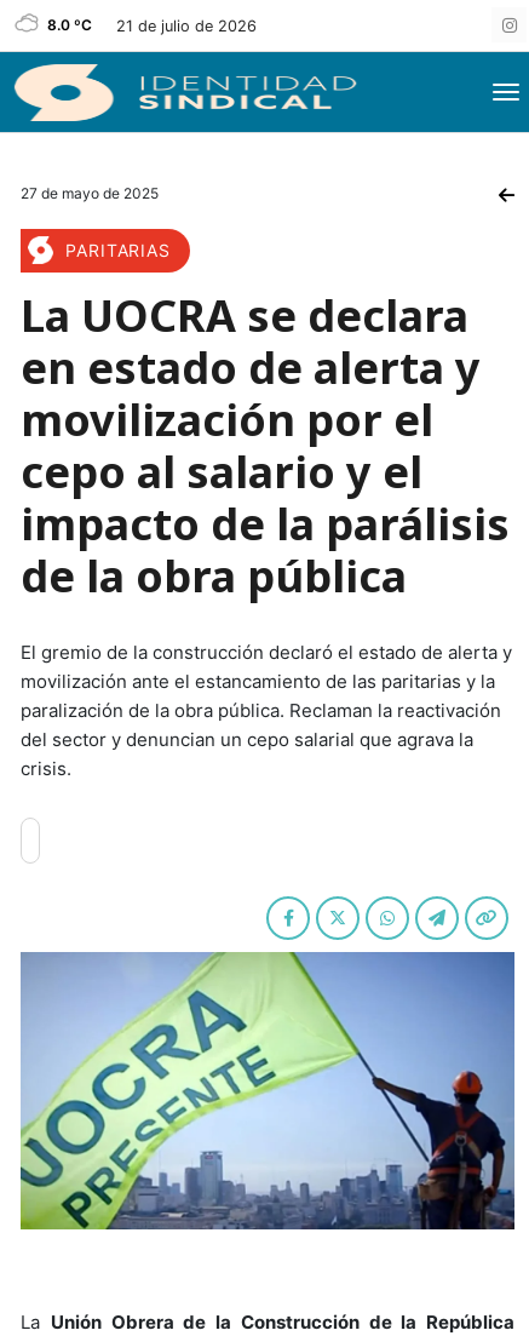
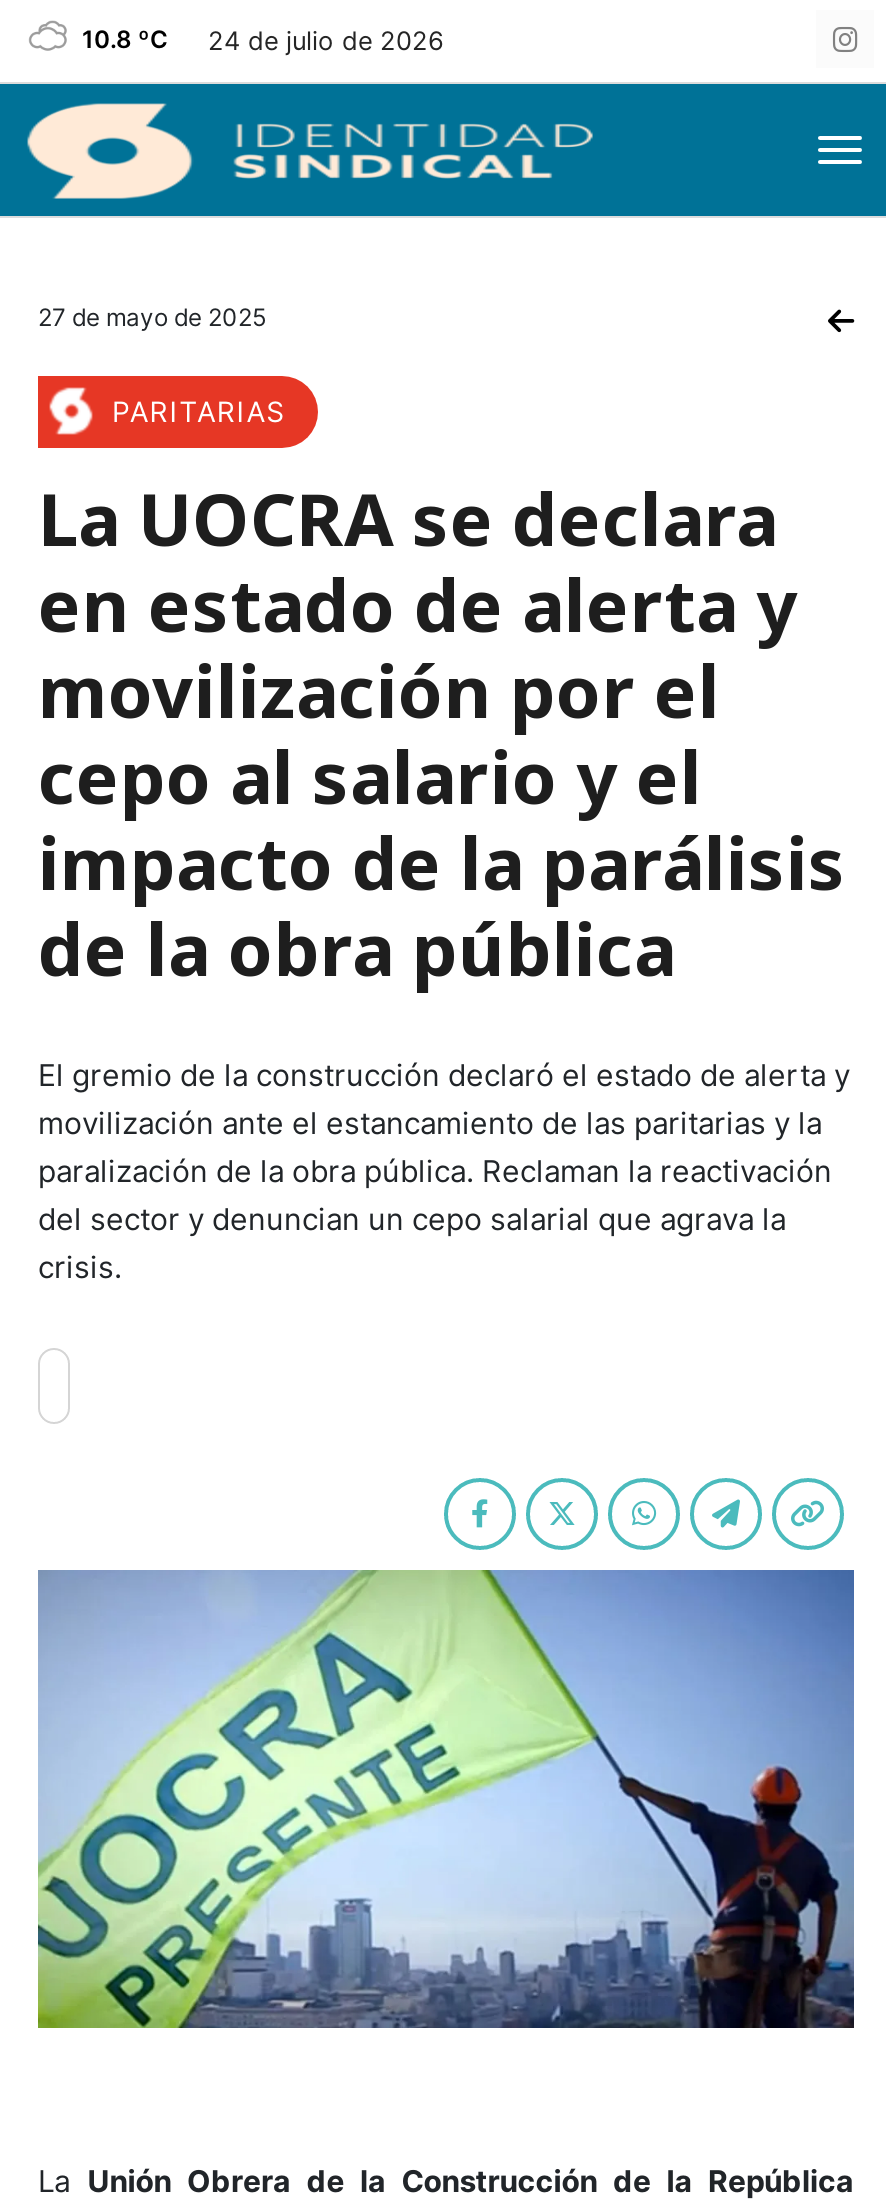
- 8.0 ºC
+ 10.8 ºC

- 21 de julio de 2026
+ 24 de julio de 2026
